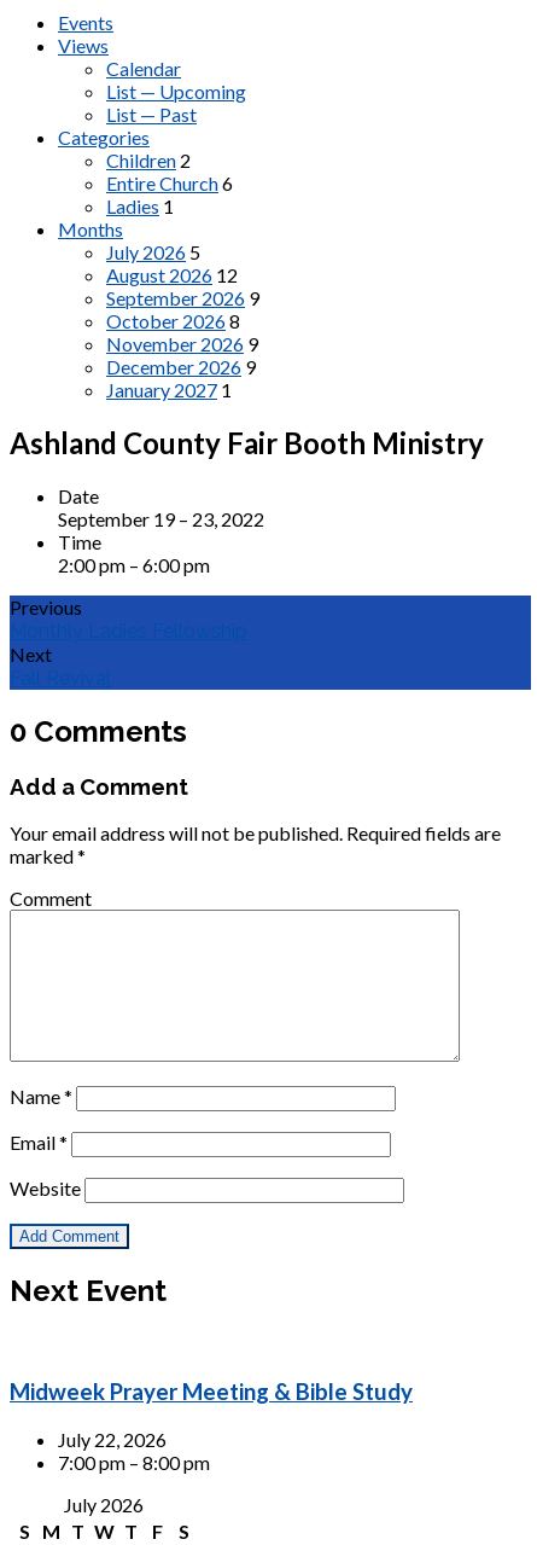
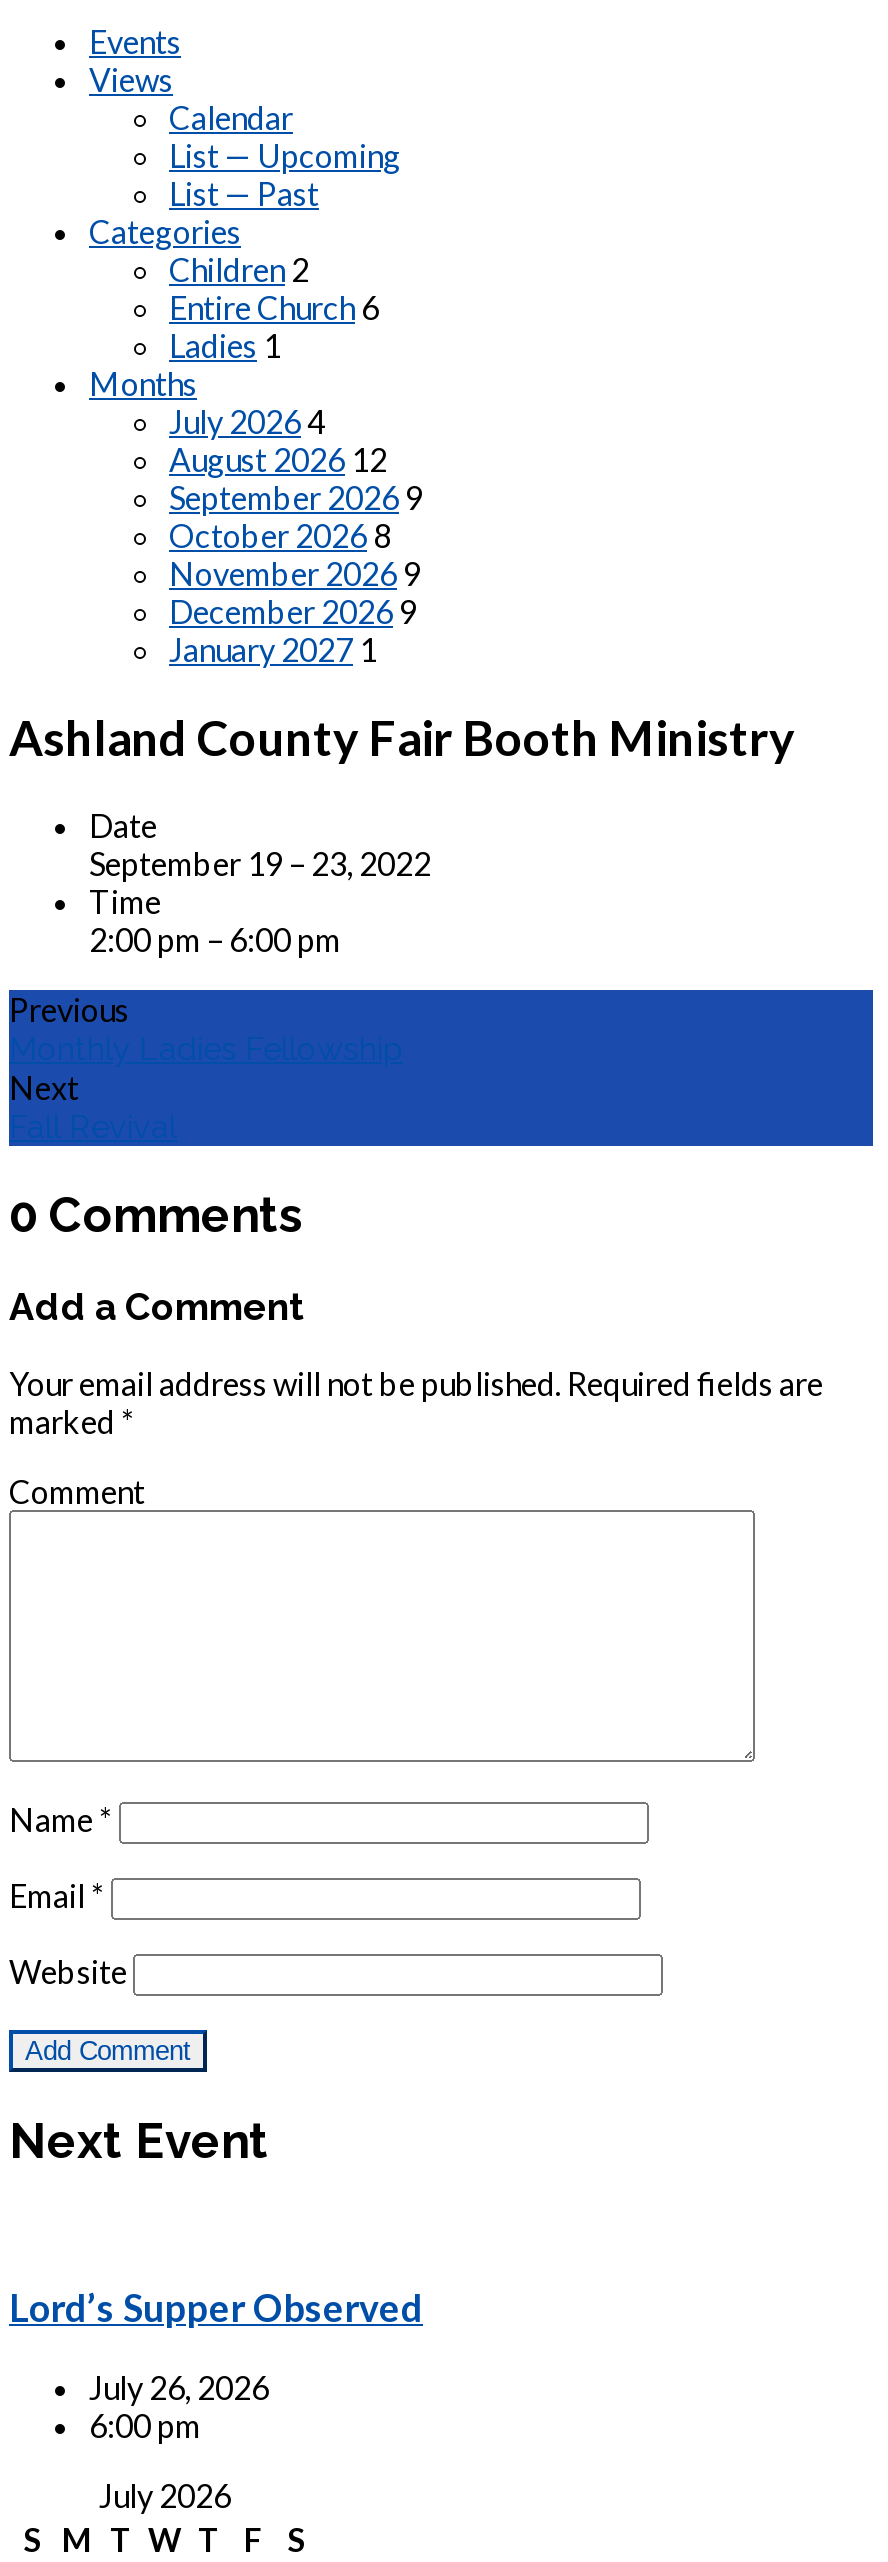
- July 2026 5
+ July 2026 4

- Midweek Prayer Meeting & Bible Study
+ Lord’s Supper Observed

- July 22, 2026
- 7:00 pm – 8:00 pm
+ July 26, 2026
+ 6:00 pm
